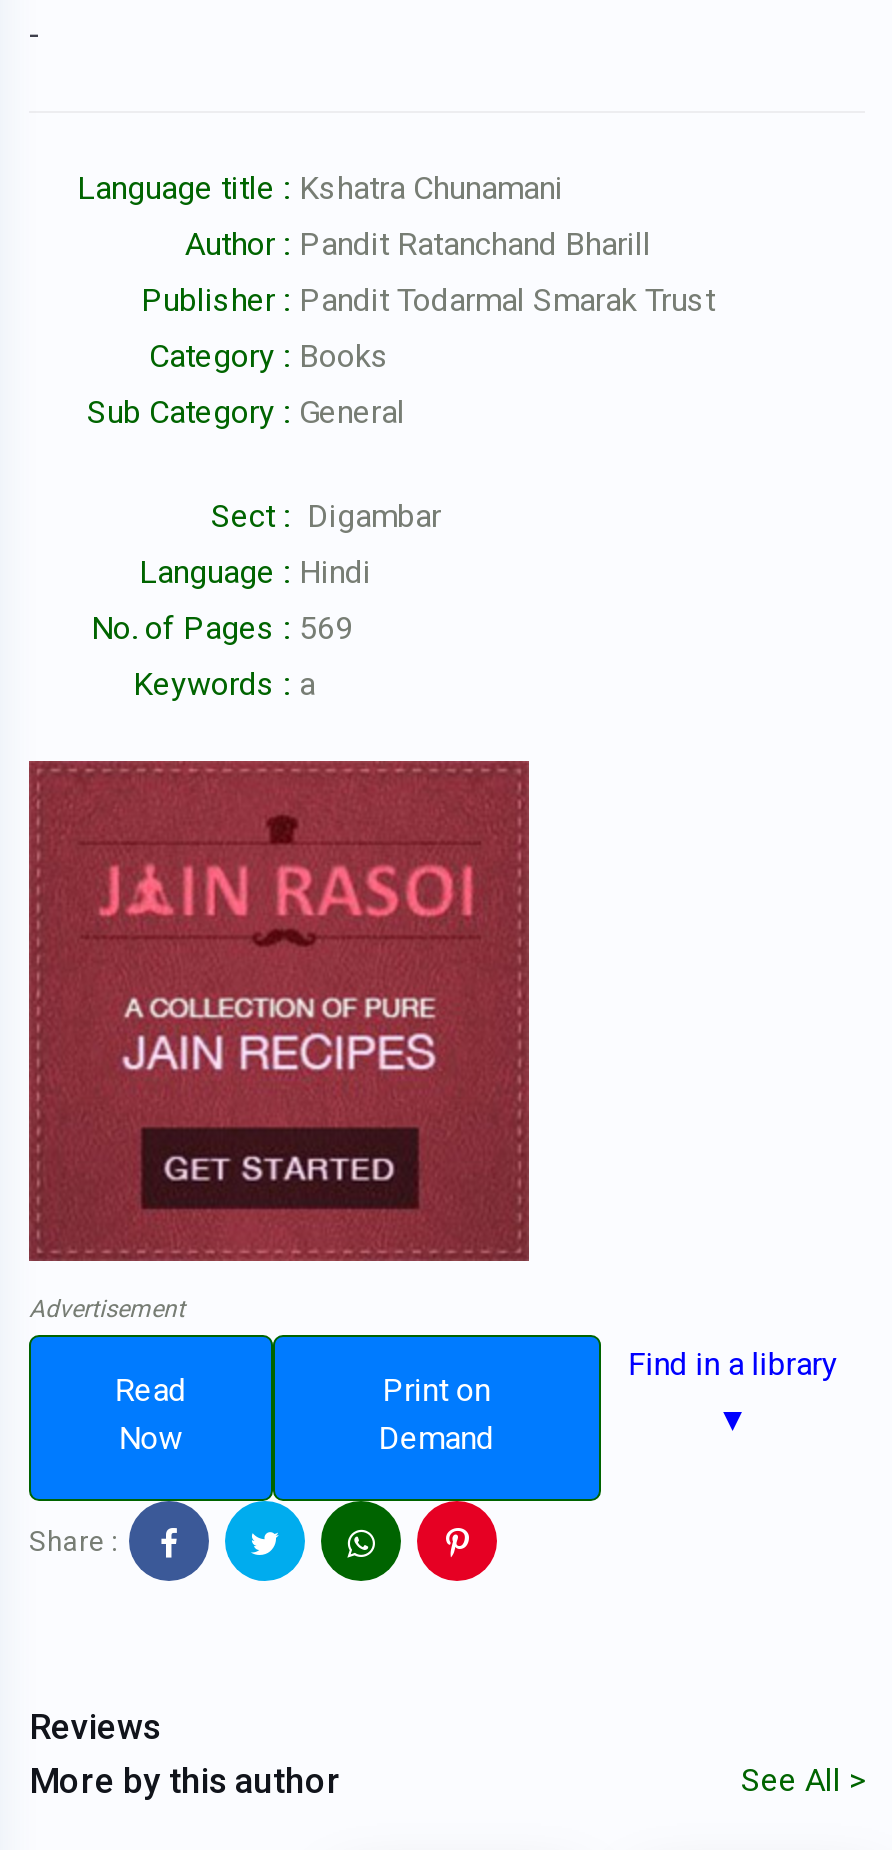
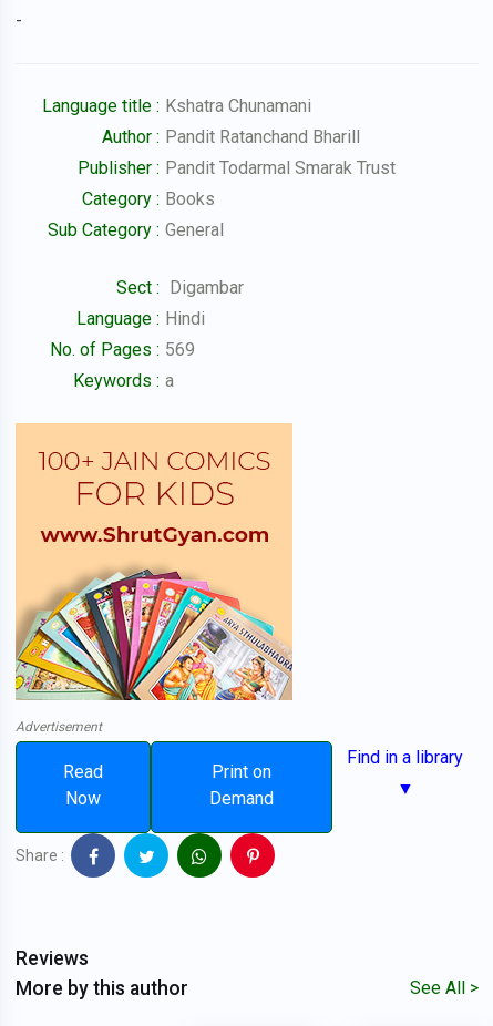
- [image]
+ [image]
